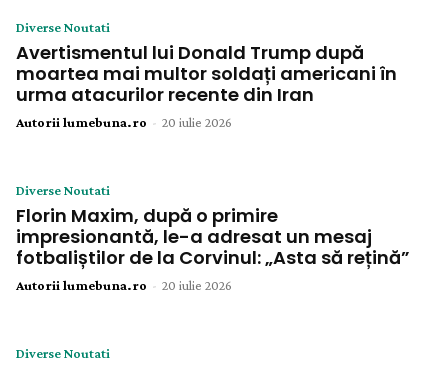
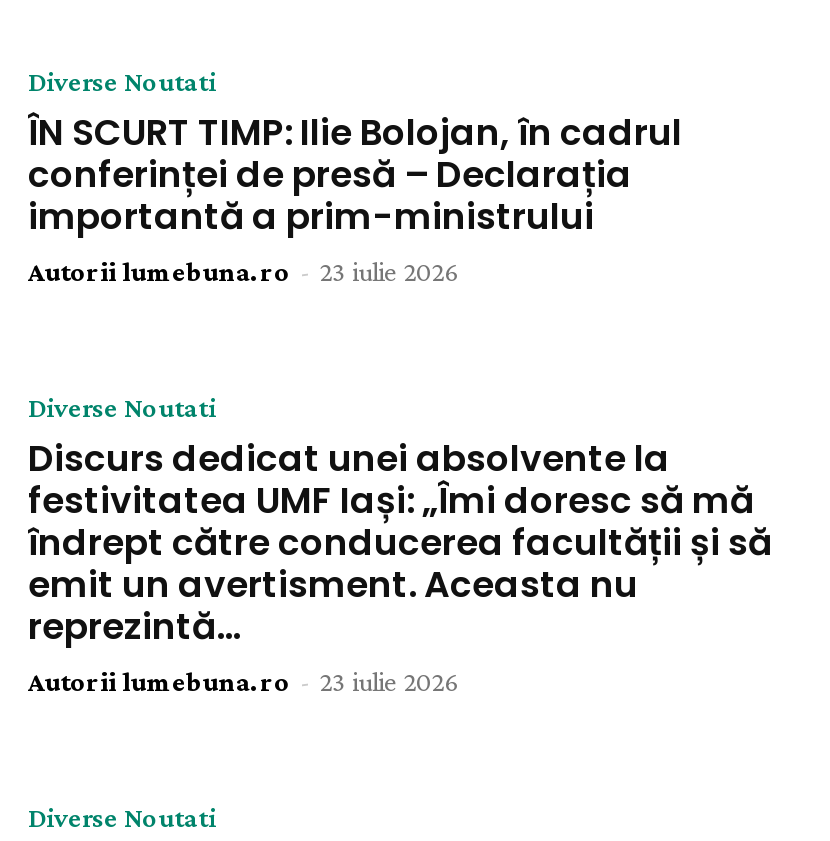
- Avertismentul lui Donald Trump după
- moartea mai multor soldați americani în
- urma atacurilor recente din Iran
- Autorii lumebuna.ro - 20 iulie 2026
+ ÎN SCURT TIMP: Ilie Bolojan, în cadrul
+ conferinței de presă – Declarația
+ importantă a prim-ministrului
+ Autorii lumebuna.ro - 23 iulie 2026

- Florin Maxim, după o primire
- impresionantă, le-a adresat un mesaj
- fotbaliștilor de la Corvinul: „Asta să rețină”
- Autorii lumebuna.ro - 20 iulie 2026
+ Discurs dedicat unei absolvente la
+ festivitatea UMF Iași: „Îmi doresc să mă
+ îndrept către conducerea facultății și să
+ emit un avertisment. Aceasta nu
+ reprezintă...
+ Autorii lumebuna.ro - 23 iulie 2026
